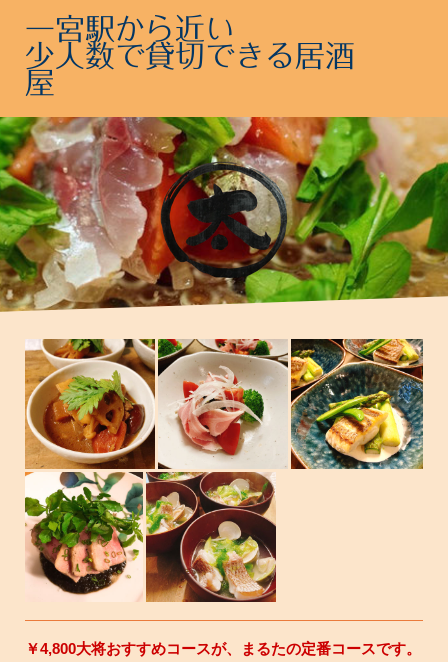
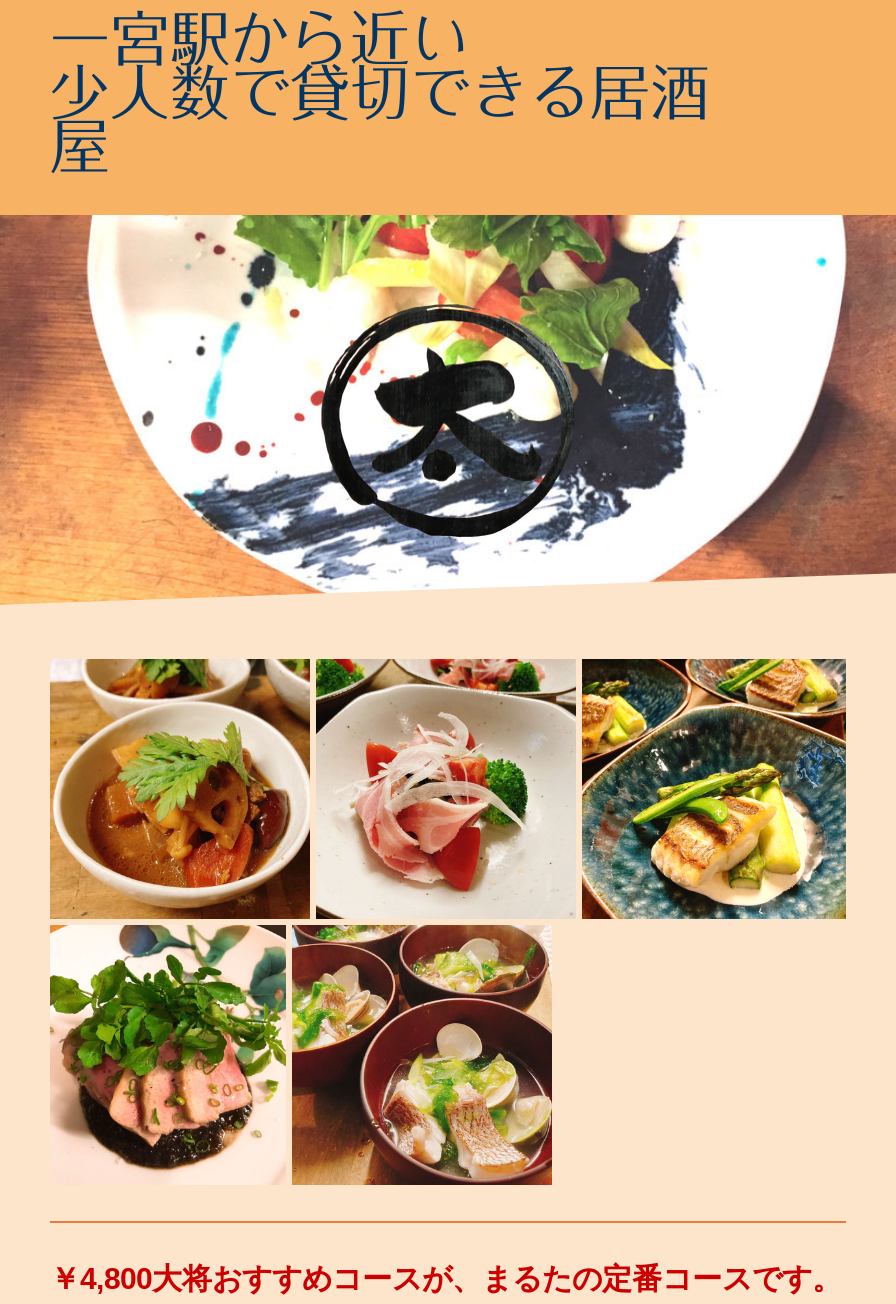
- [image]
+ [image]
